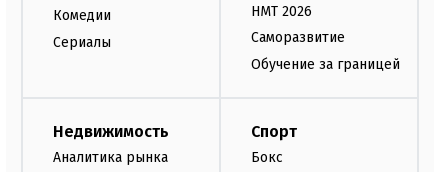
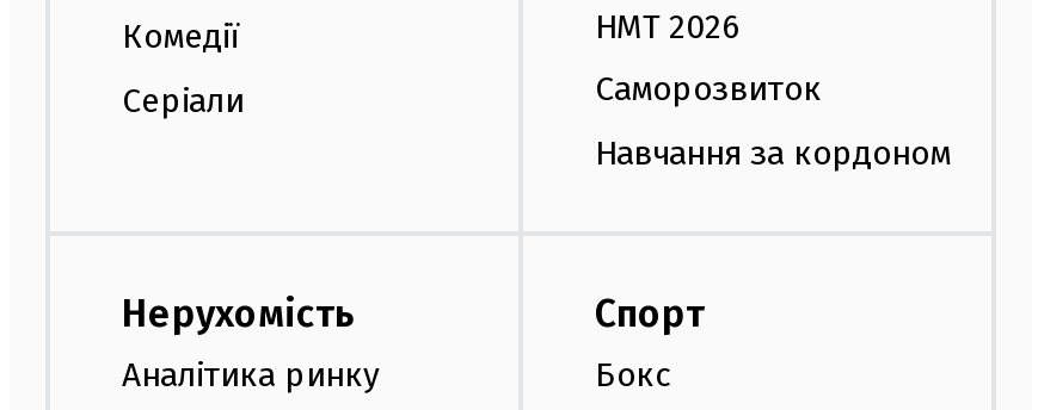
- Комедии
+ Комедії

- Сериалы
+ Серіали

- Саморазвитие
+ Саморозвиток

- Обучение за границей
+ Навчання за кордоном

- Недвижимость
- Аналитика рынка
+ Нерухомість
+ Аналітика ринку
